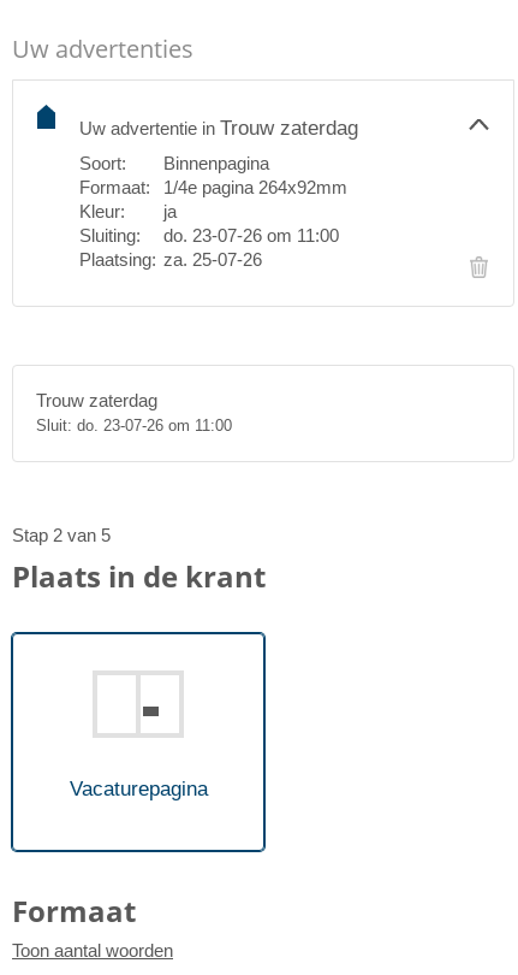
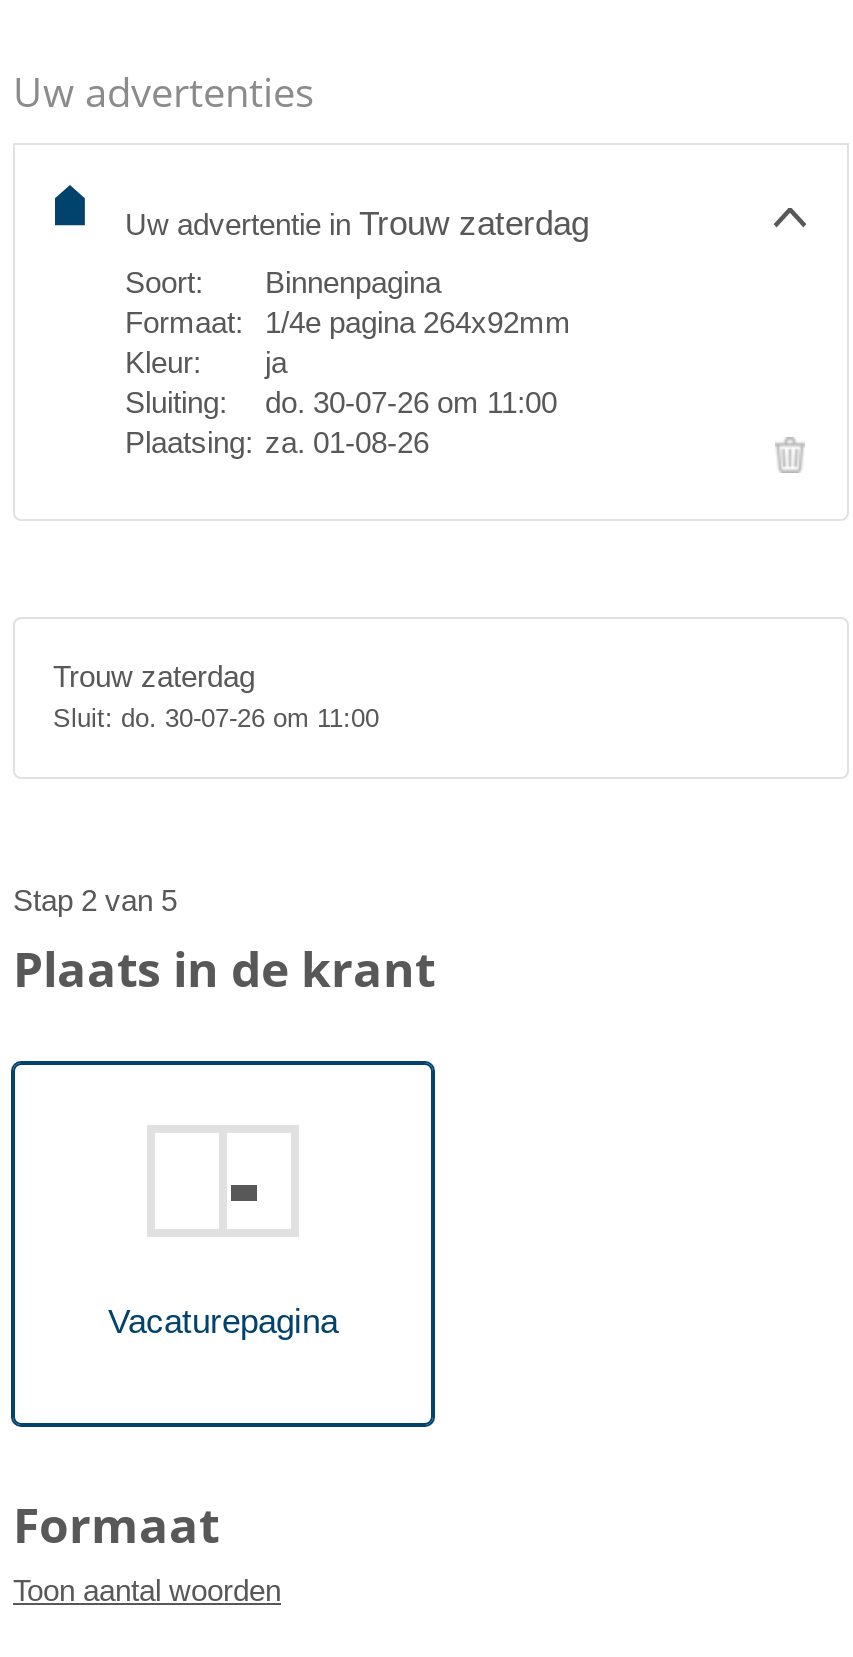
- Sluiting: do. 23-07-26 om 11:00
+ Sluiting: do. 30-07-26 om 11:00

- Plaatsing: za. 25-07-26
+ Plaatsing: za. 01-08-26

- Sluit: do. 23-07-26 om 11:00
+ Sluit: do. 30-07-26 om 11:00
